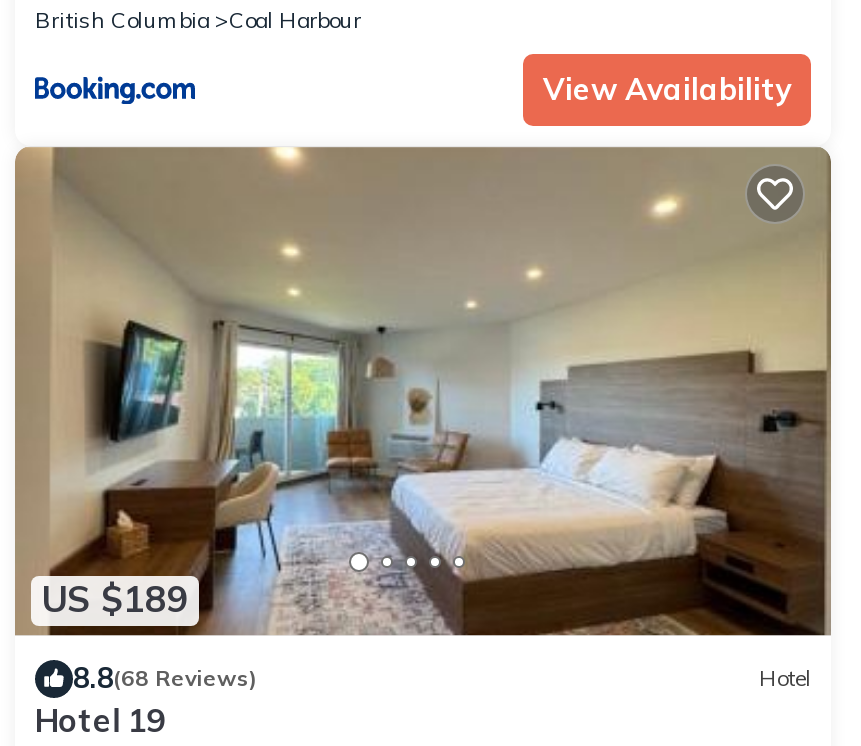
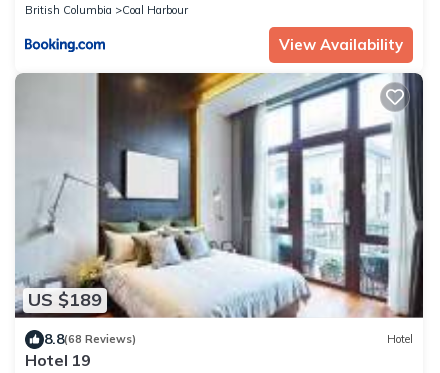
- [image]
+ [image]
